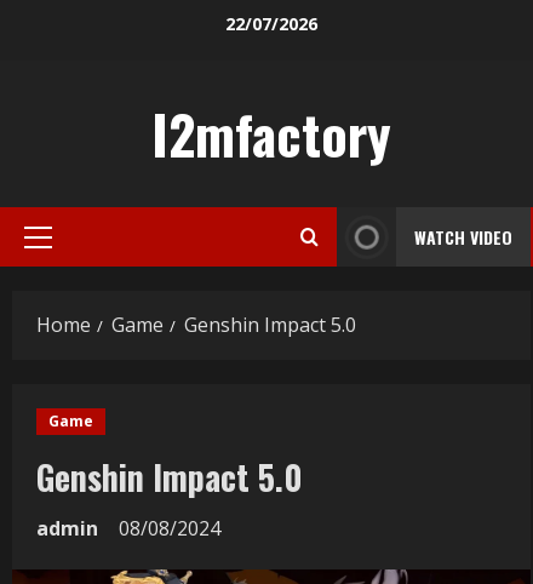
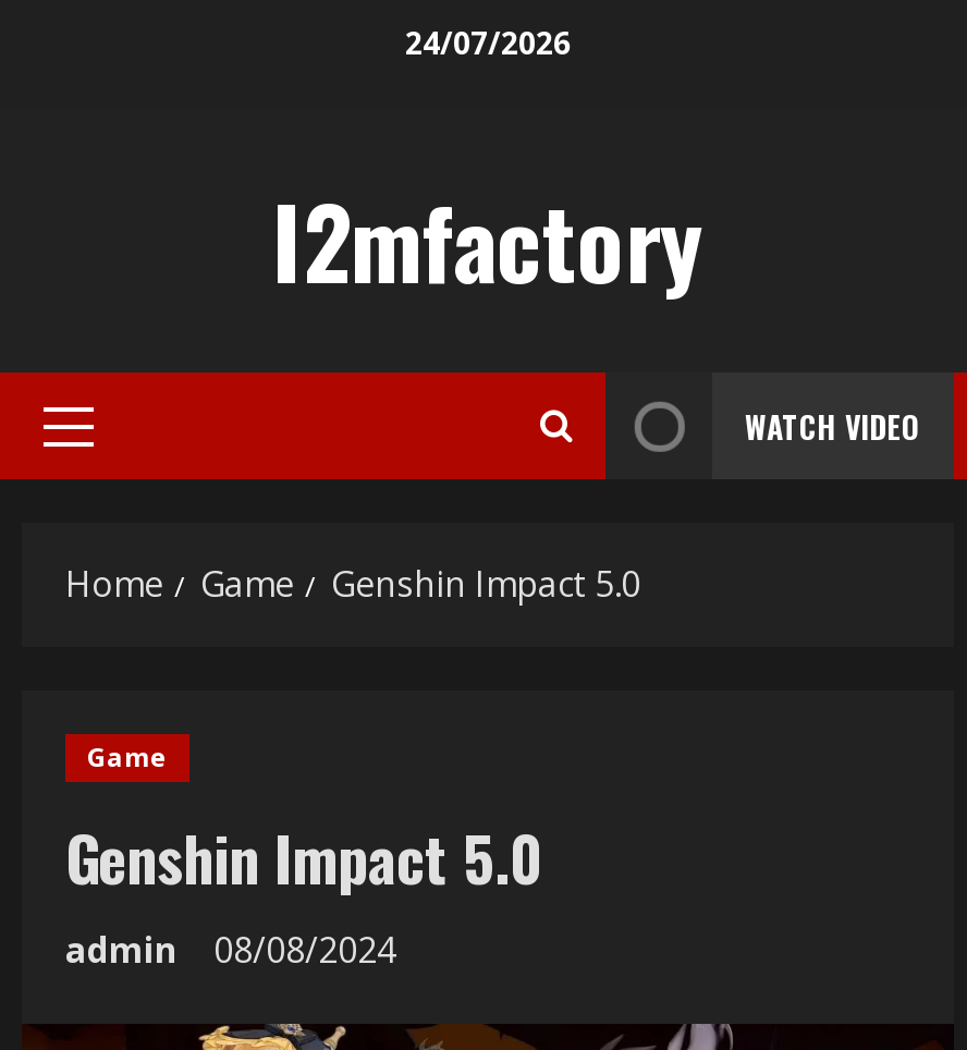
- 22/07/2026
+ 24/07/2026
